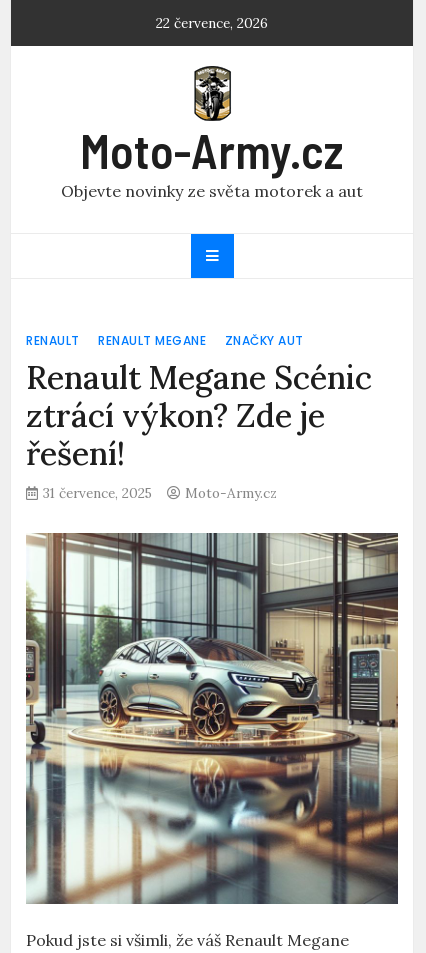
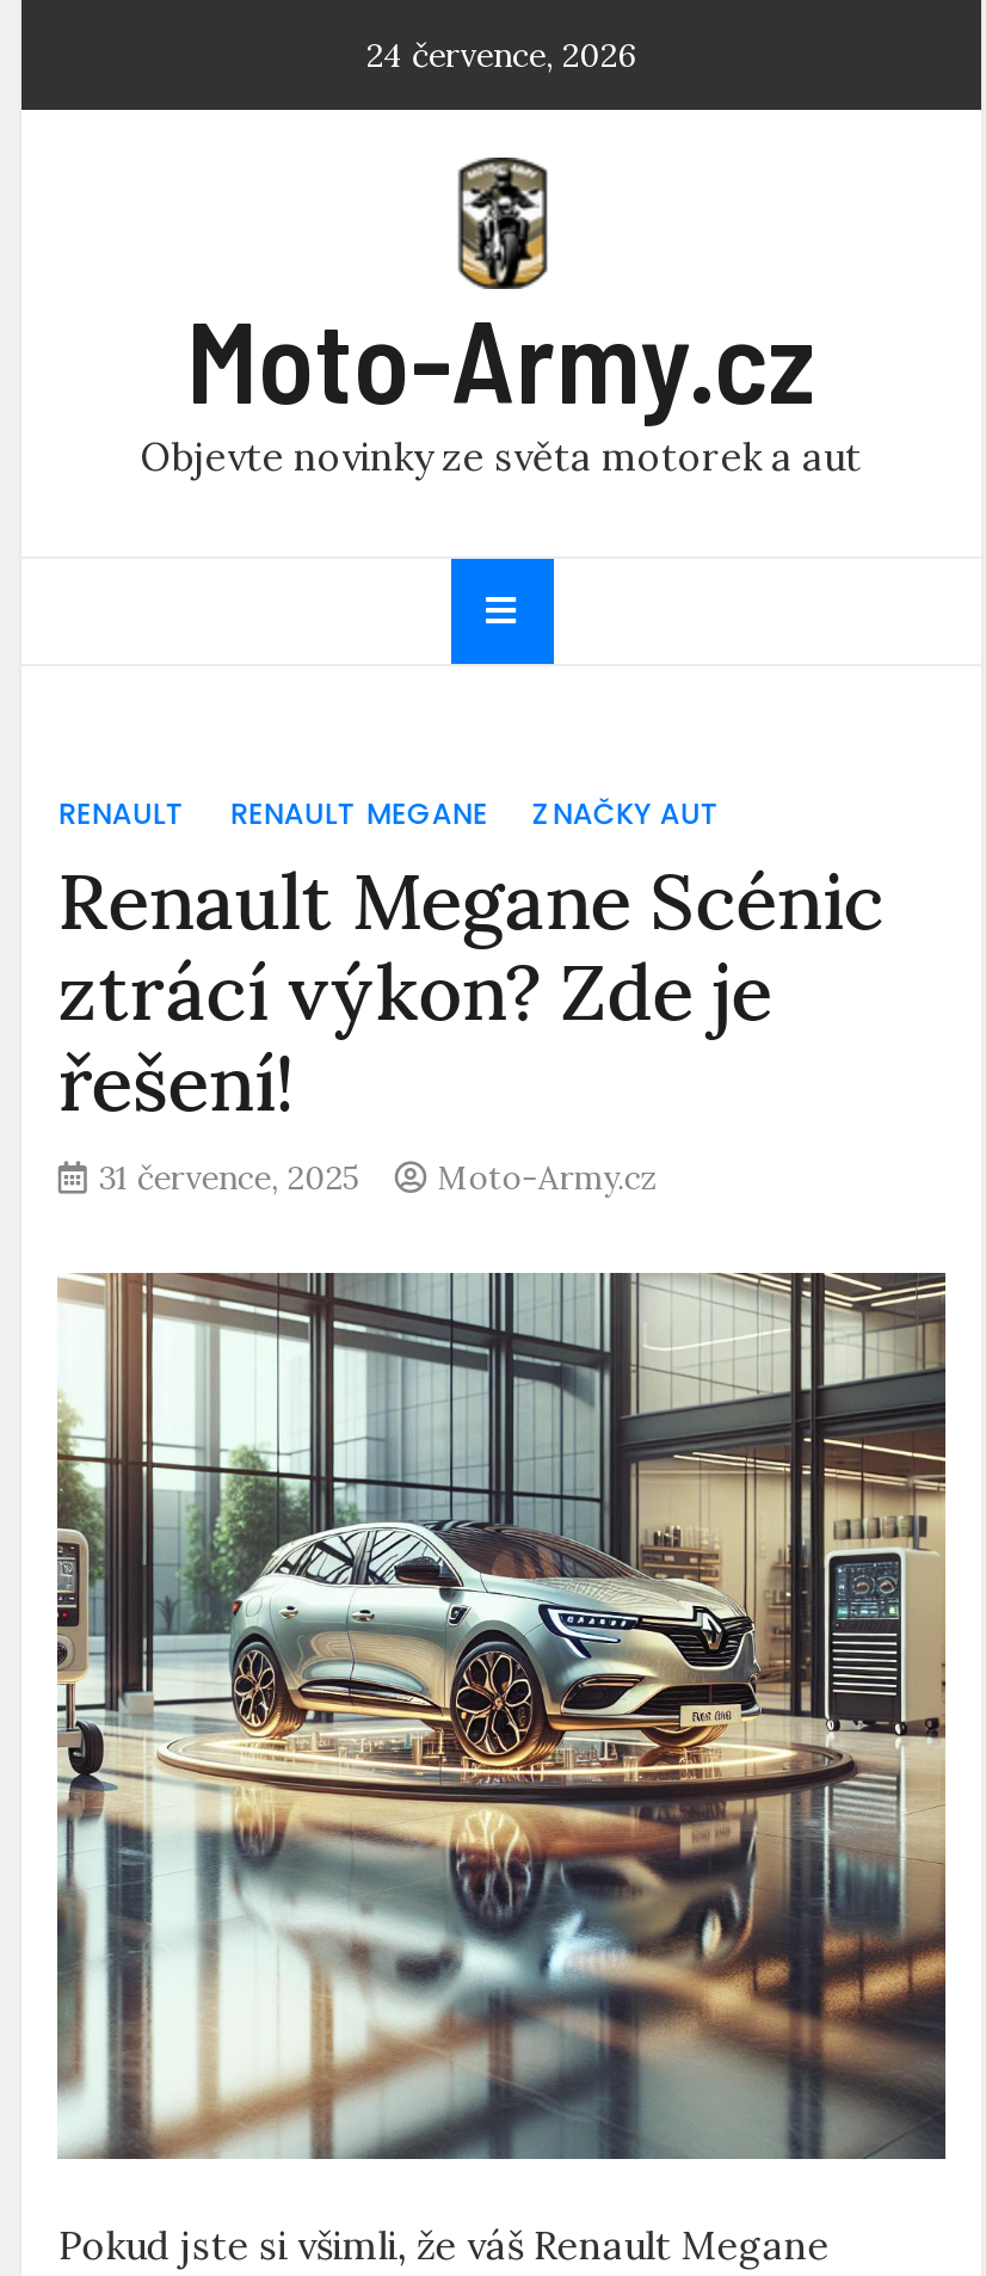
- 22 července, 2026
+ 24 července, 2026
